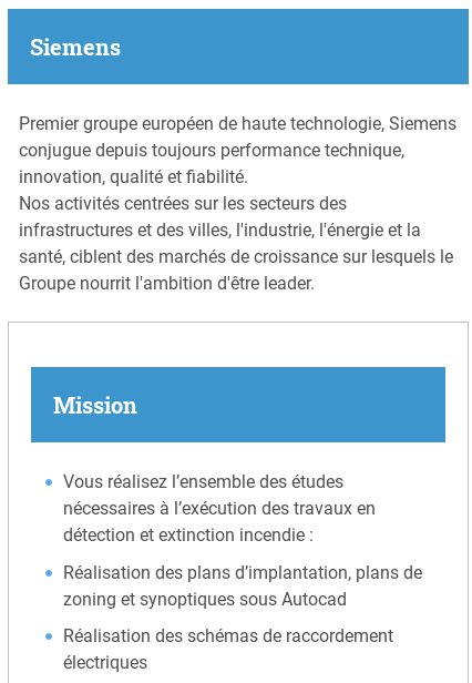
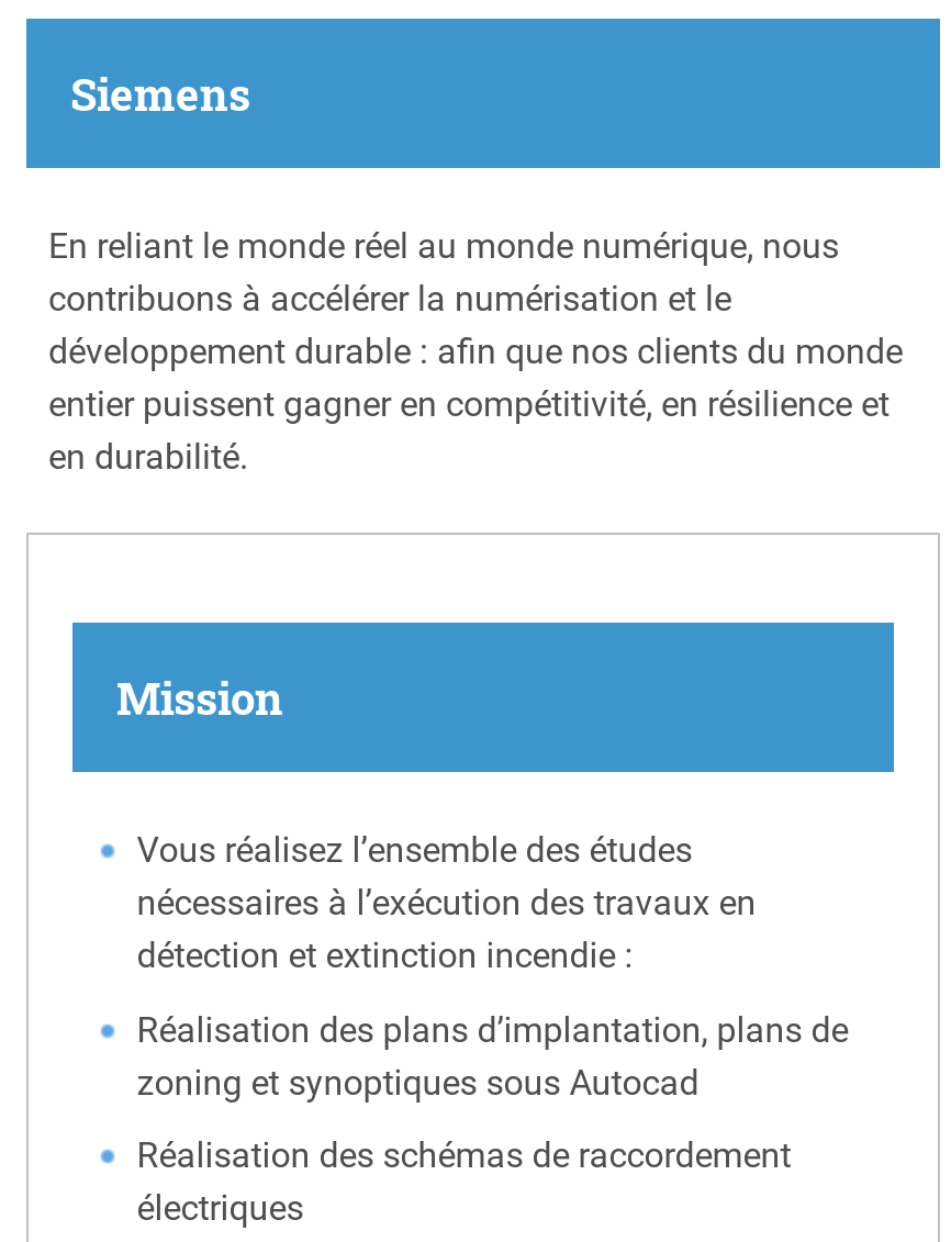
- Premier groupe européen de haute technologie, Siemens
- conjugue depuis toujours performance technique,
- innovation, qualité et fiabilité.
- Nos activités centrées sur les secteurs des
- infrastructures et des villes, l'industrie, l'énergie et la
- santé, ciblent des marchés de croissance sur lesquels le
- Groupe nourrit l'ambition d'être leader.
+ En reliant le monde réel au monde numérique, nous
+ contribuons à accélérer la numérisation et le
+ développement durable : afin que nos clients du monde
+ entier puissent gagner en compétitivité, en résilience et
+ en durabilité.
